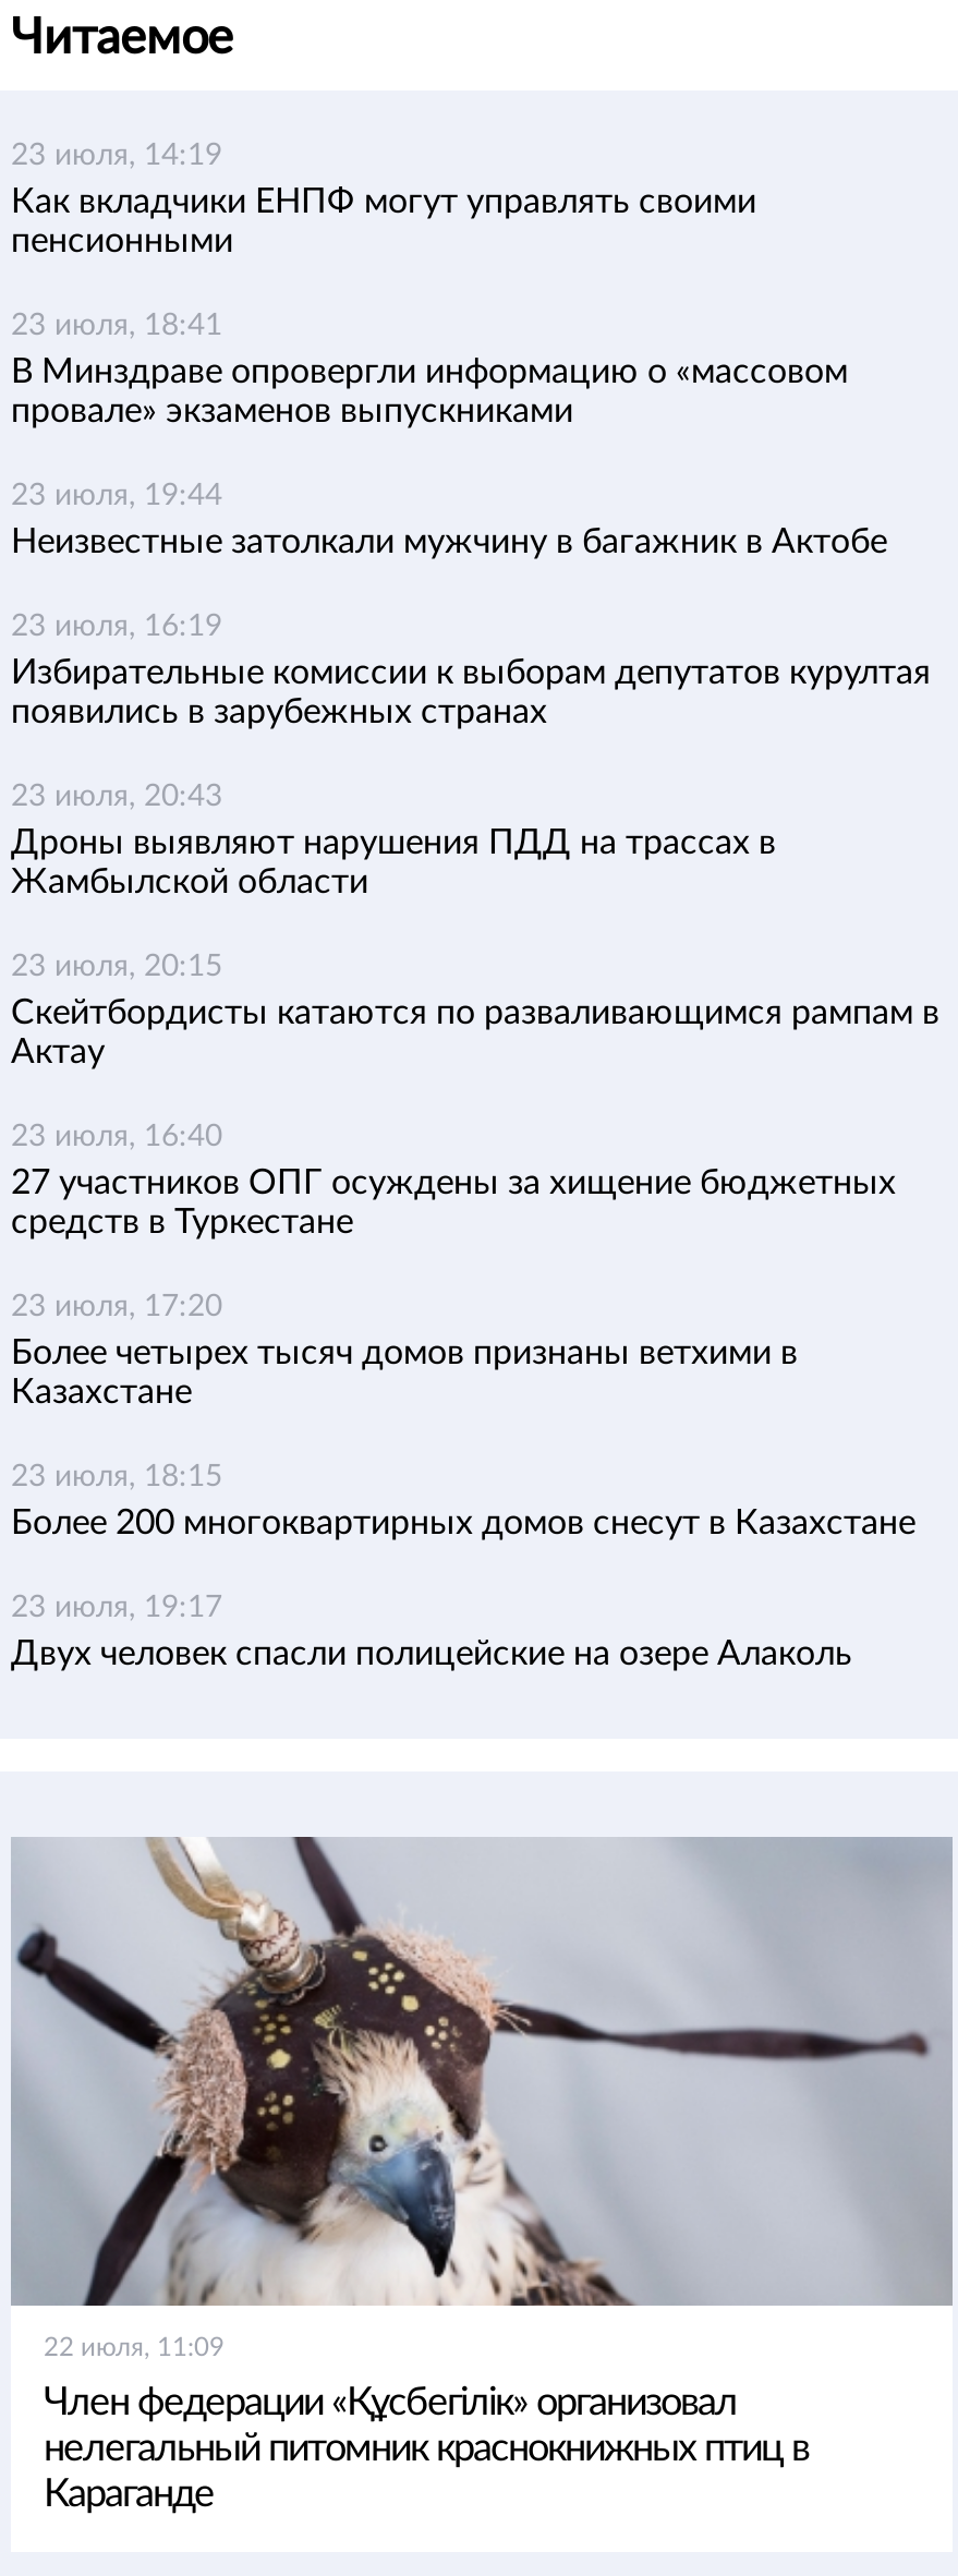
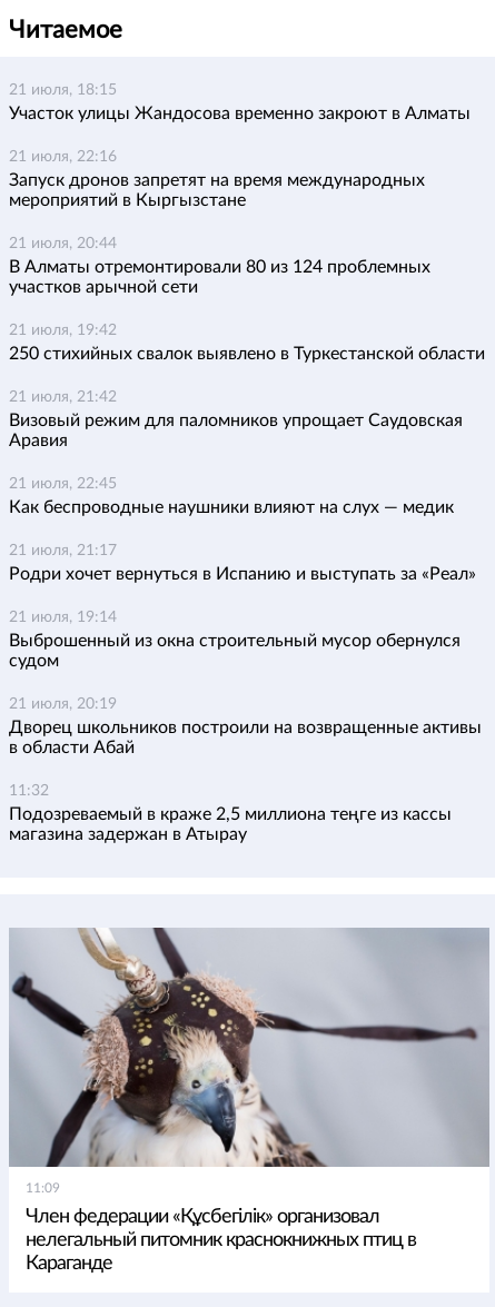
- 23 июля, 14:19
- Как вкладчики ЕНПФ могут управлять своими
- пенсионными
+ 21 июля, 18:15
+ Участок улицы Жандосова временно закроют в Алматы

- 23 июля, 18:41
- В Минздраве опровергли информацию о «массовом
- провале» экзаменов выпускниками
+ 21 июля, 22:16
+ Запуск дронов запретят на время международных
+ мероприятий в Кыргызстане

- 23 июля, 19:44
- Неизвестные затолкали мужчину в багажник в Актобе
+ 21 июля, 20:44
+ В Алматы отремонтировали 80 из 124 проблемных
+ участков арычной сети

- 23 июля, 16:19
- Избирательные комиссии к выборам депутатов курултая
- появились в зарубежных странах
+ 21 июля, 19:42
+ 250 стихийных свалок выявлено в Туркестанской области

- 23 июля, 20:43
- Дроны выявляют нарушения ПДД на трассах в
- Жамбылской области
+ 21 июля, 21:42
+ Визовый режим для паломников упрощает Саудовская
+ Аравия

- 23 июля, 20:15
- Скейтбордисты катаются по разваливающимся рампам в
- Актау
+ 21 июля, 22:45
+ Как беспроводные наушники влияют на слух — медик

- 23 июля, 16:40
- 27 участников ОПГ осуждены за хищение бюджетных
- средств в Туркестане
+ 21 июля, 21:17
+ Родри хочет вернуться в Испанию и выступать за «Реал»

- 23 июля, 17:20
- Более четырех тысяч домов признаны ветхими в
- Казахстане
+ 21 июля, 19:14
+ Выброшенный из окна строительный мусор обернулся
+ судом

- 23 июля, 18:15
- Более 200 многоквартирных домов снесут в Казахстане
+ 21 июля, 20:19
+ Дворец школьников построили на возвращенные активы
+ в области Абай

- 23 июля, 19:17
- Двух человек спасли полицейские на озере Алаколь
+ 11:32
+ Подозреваемый в краже 2,5 миллиона теңге из кассы
+ магазина задержан в Атырау

- 22 июля, 11:09
+ 11:09
